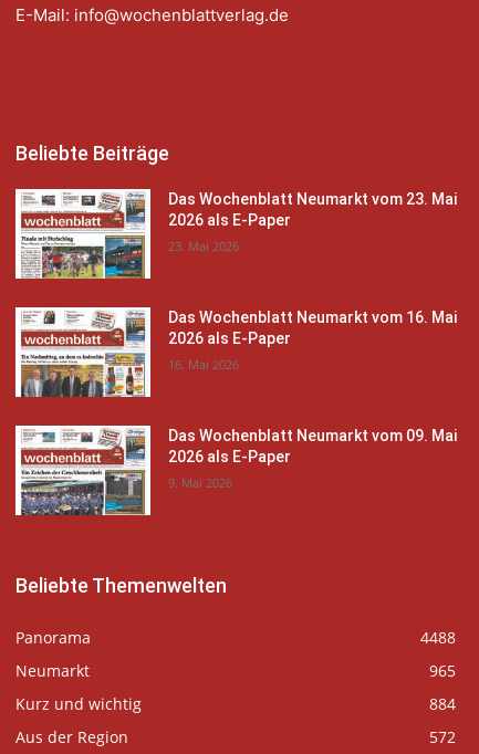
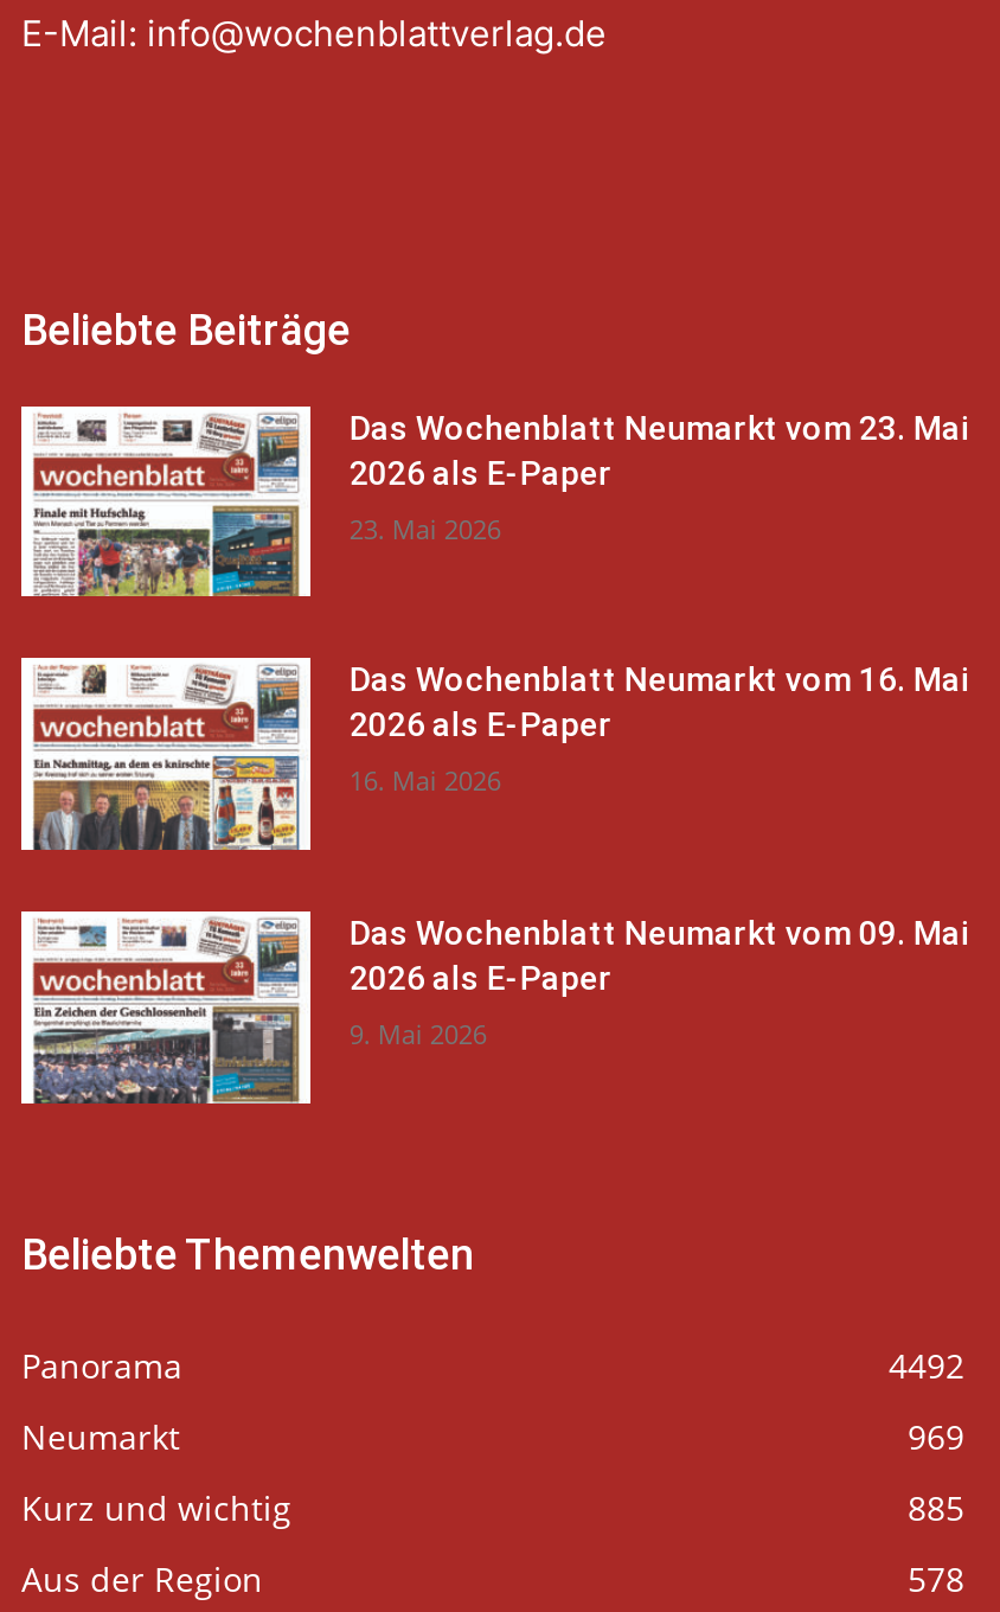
- 4488
+ 4492

- 965
+ 969

- 884
+ 885

- 572
+ 578
